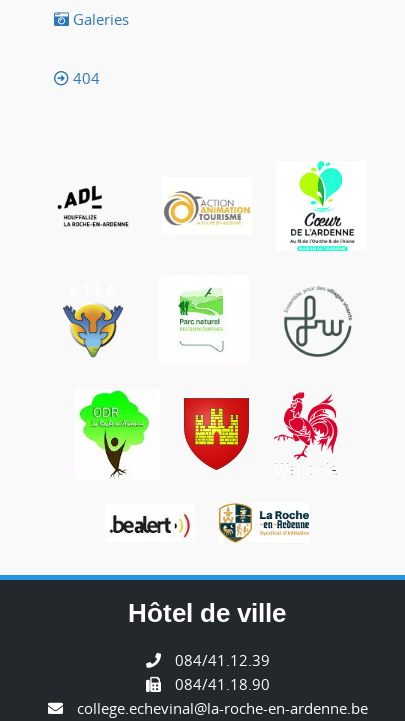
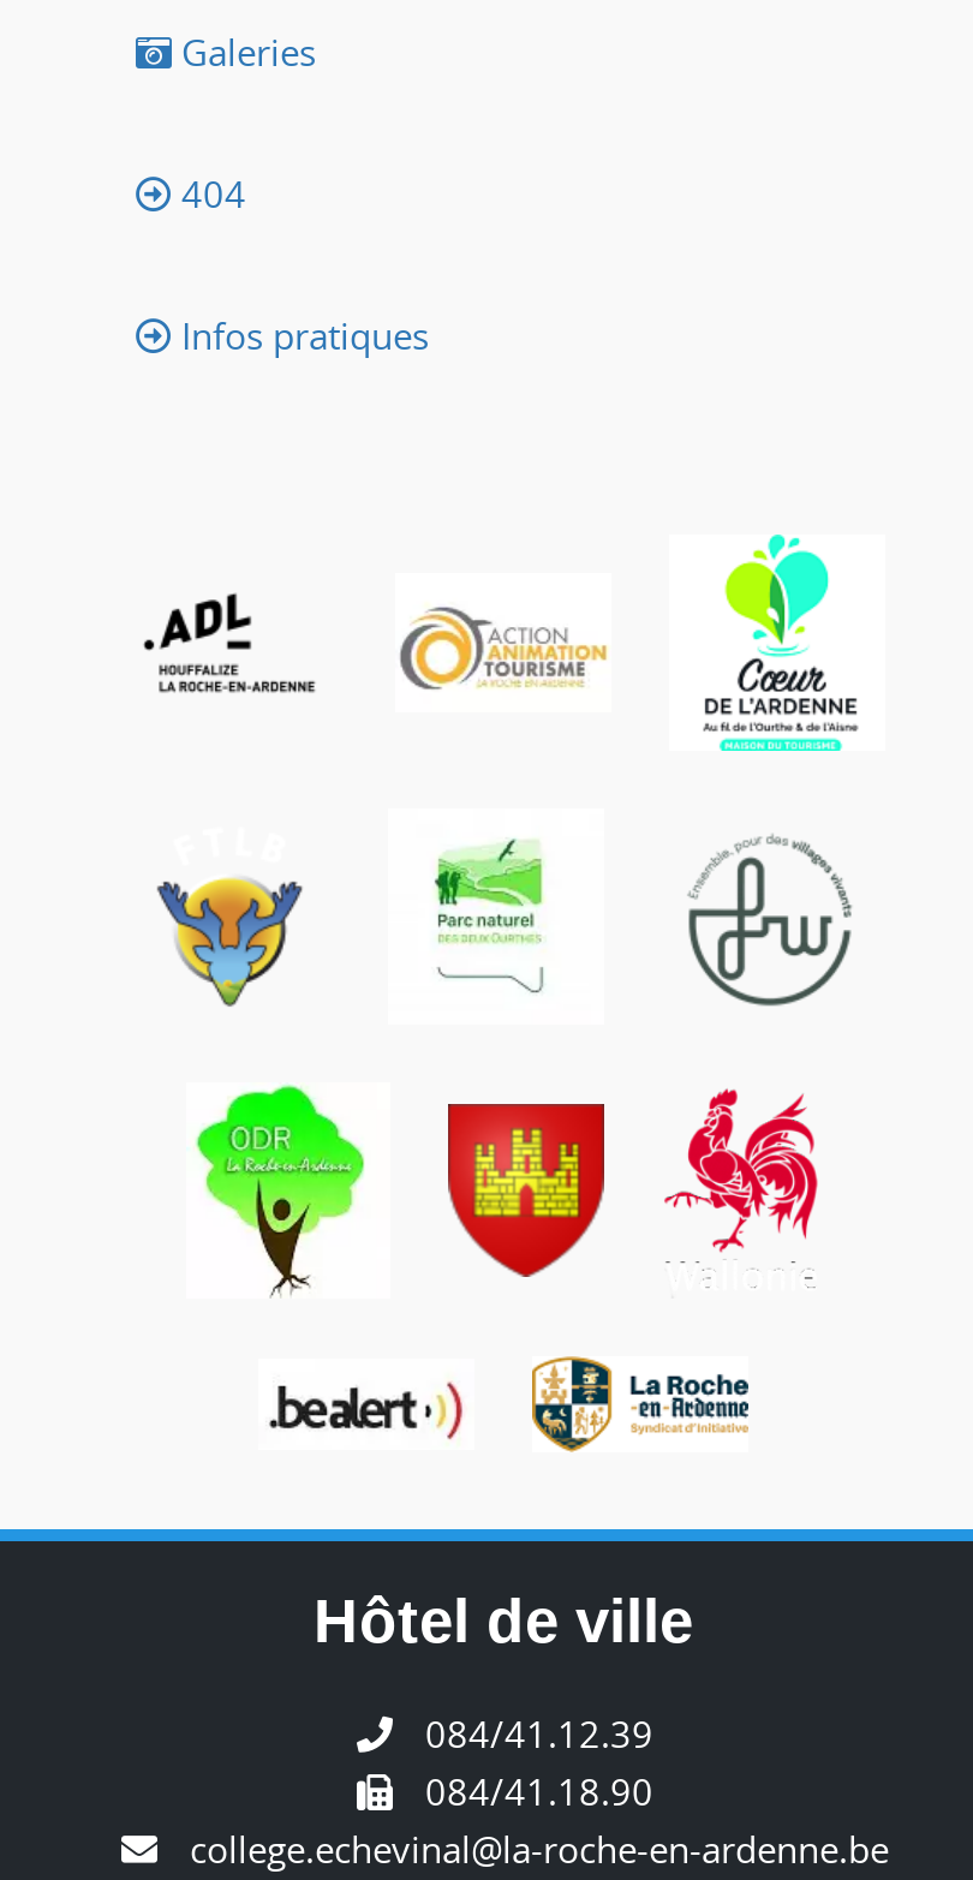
+ Infos pratiques
